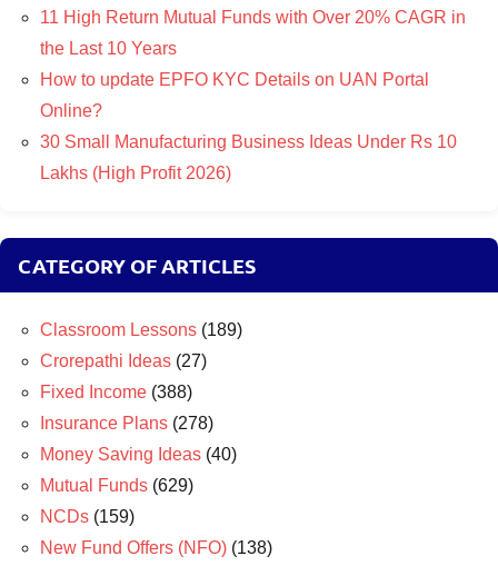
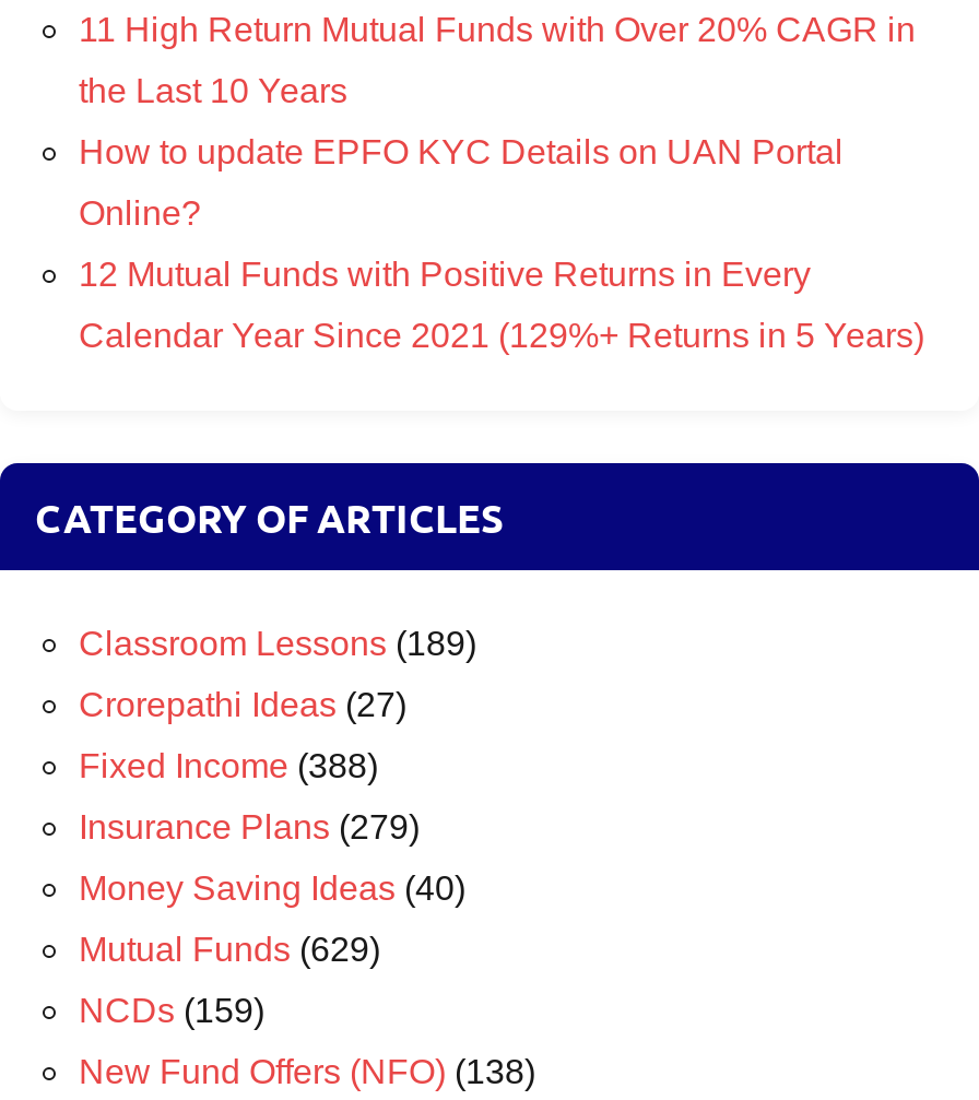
- 30 Small Manufacturing Business Ideas Under Rs 10
+ 12 Mutual Funds with Positive Returns in Every

- Lakhs (High Profit 2026)
+ Calendar Year Since 2021 (129%+ Returns in 5 Years)

- Insurance Plans (278)
+ Insurance Plans (279)
